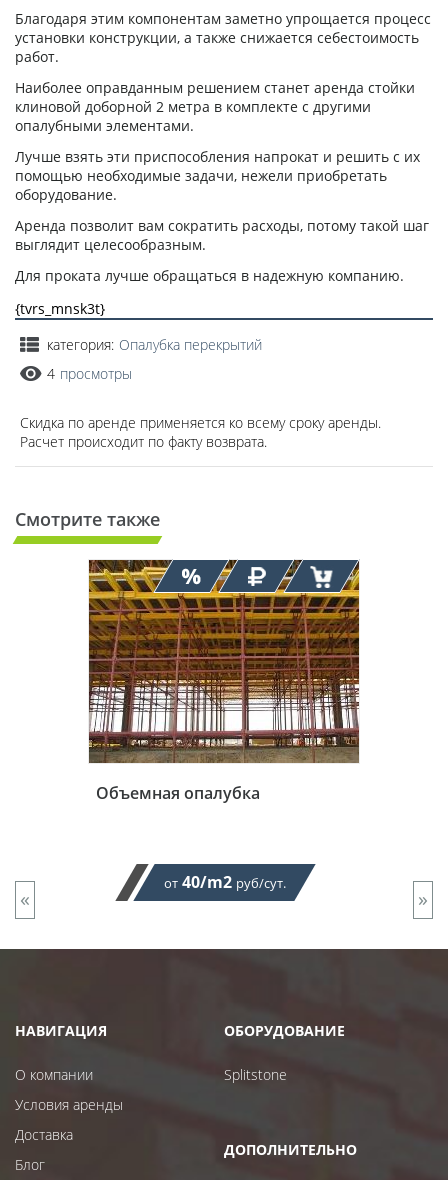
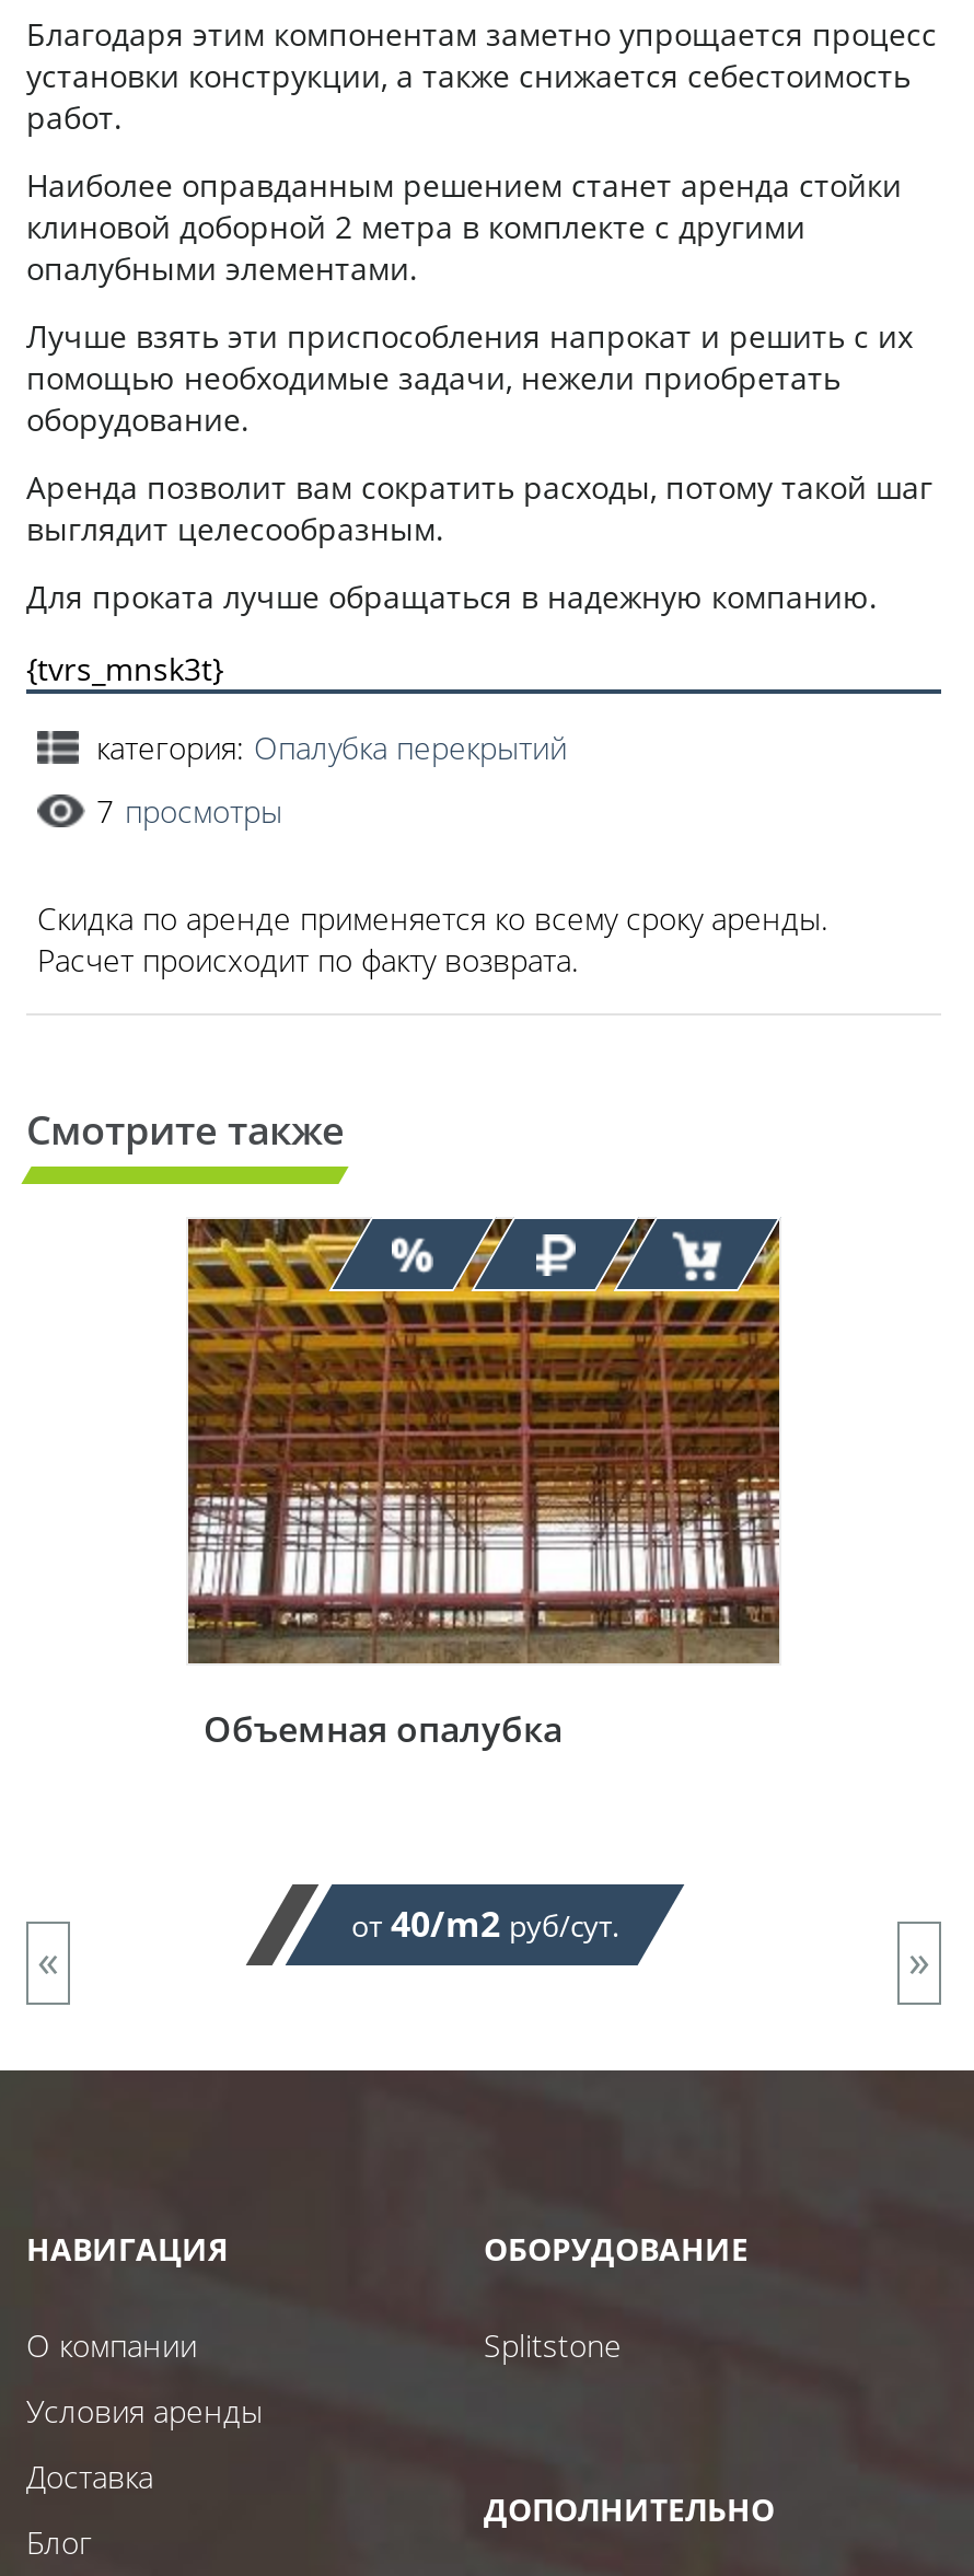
- 4 просмотры
+ 7 просмотры
